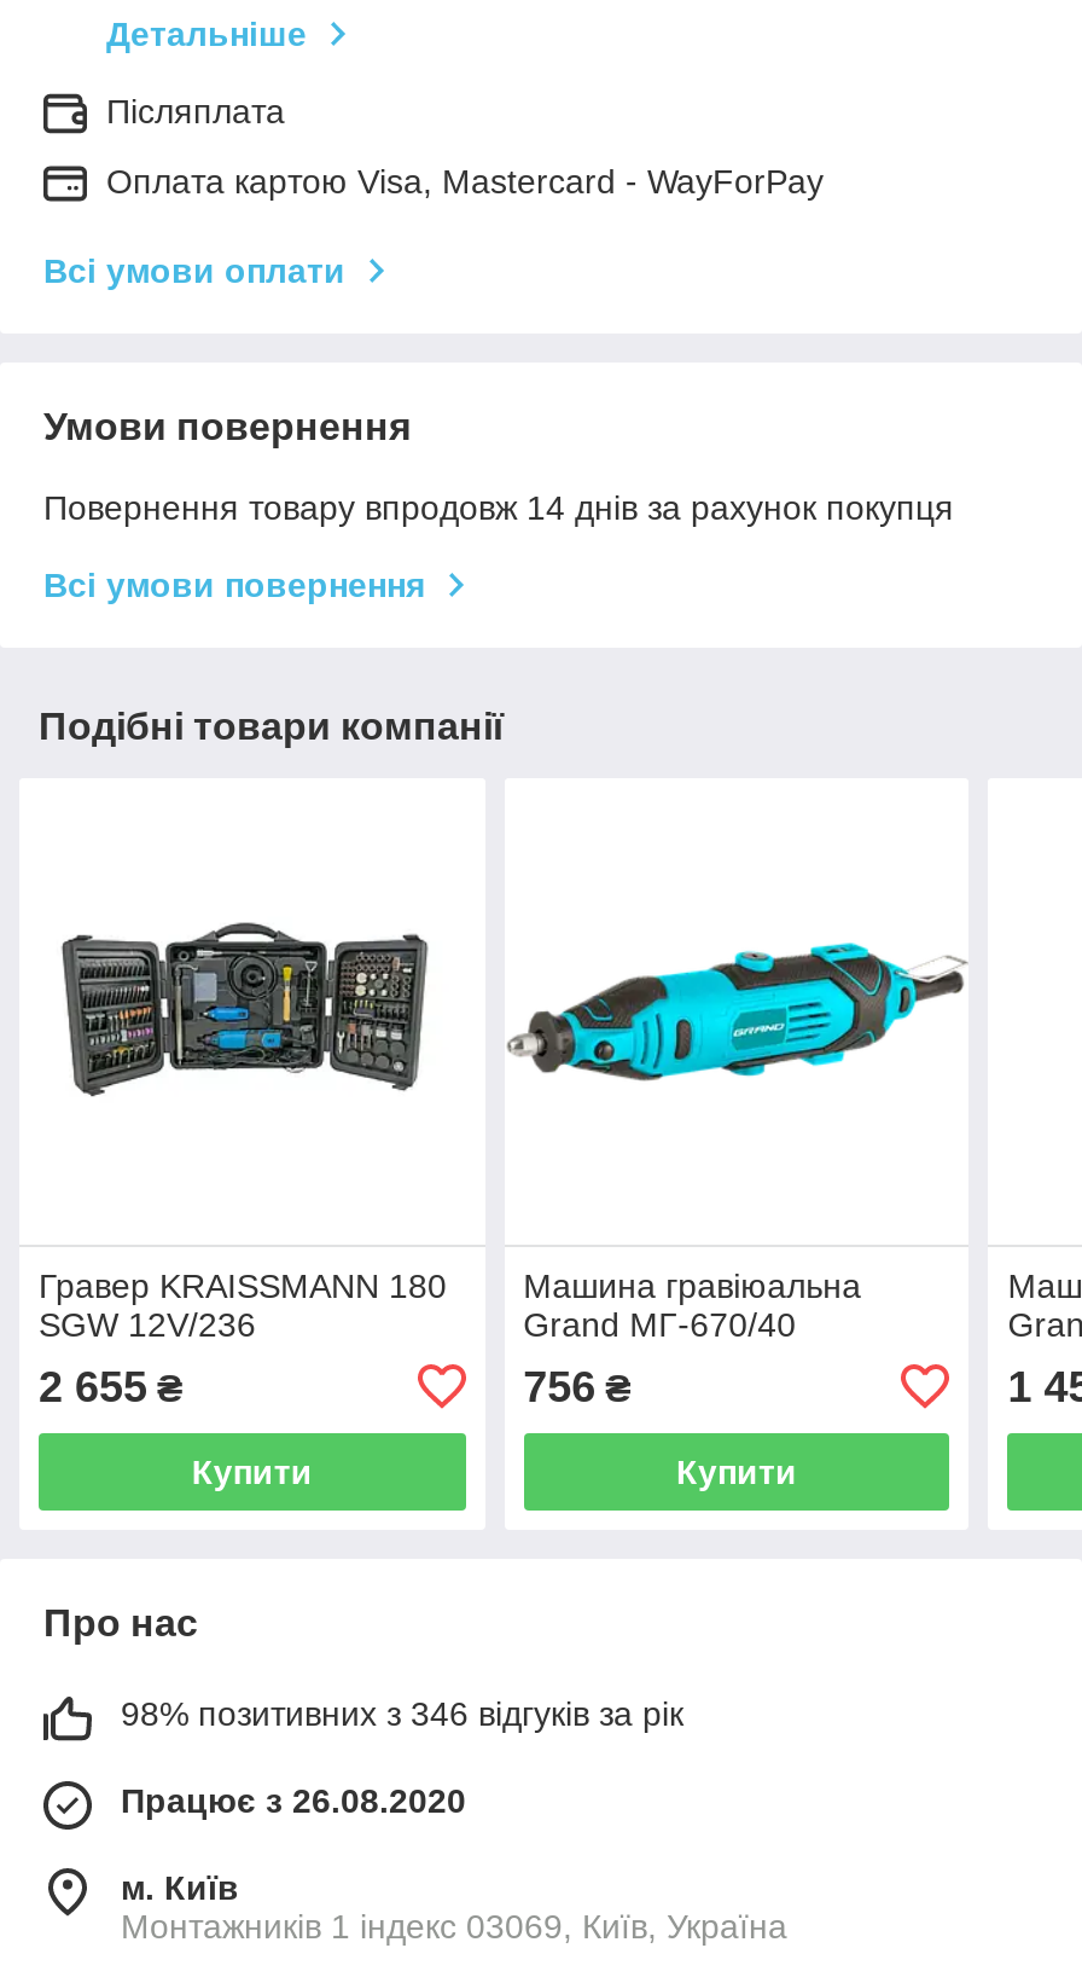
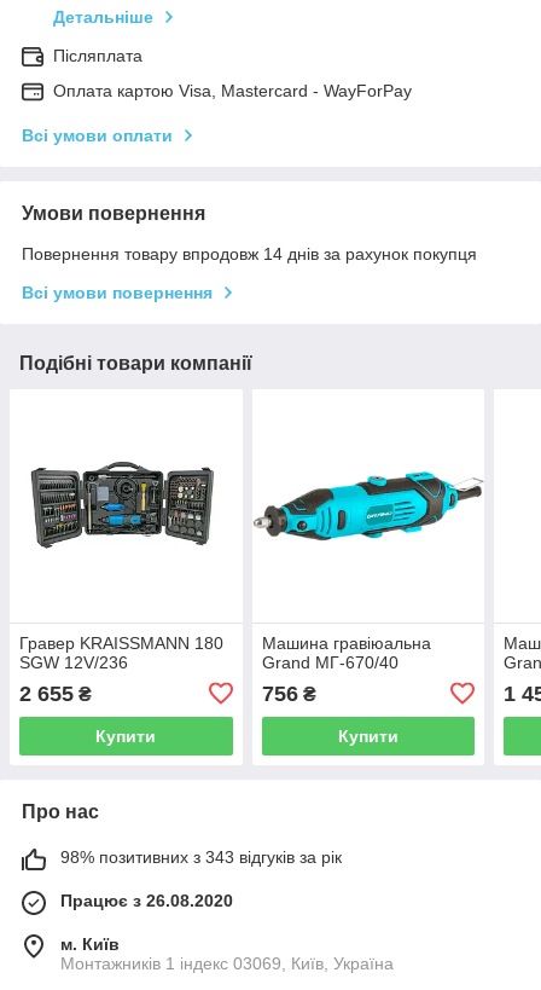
- 98% позитивних з 346 відгуків за рік
+ 98% позитивних з 343 відгуків за рік
